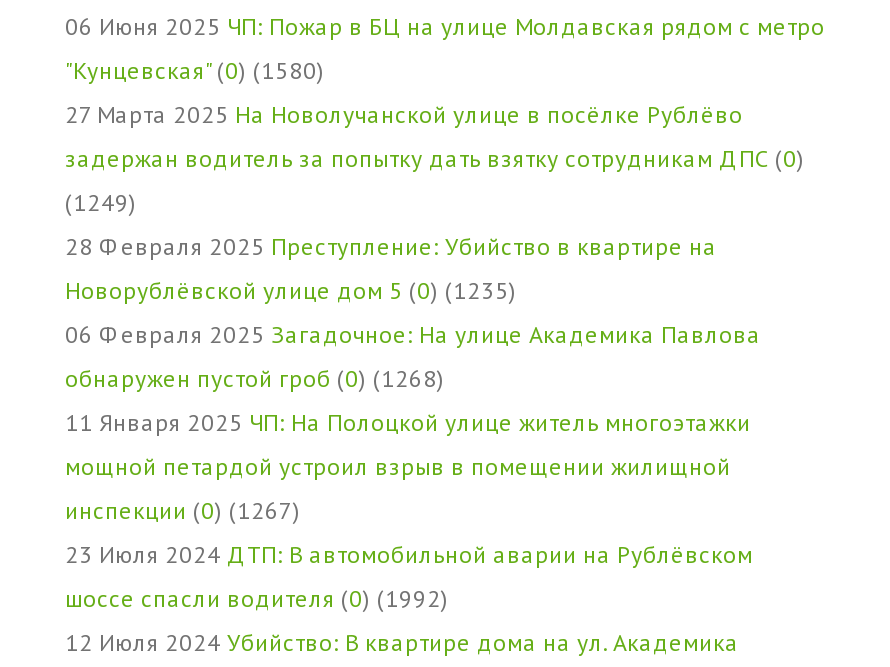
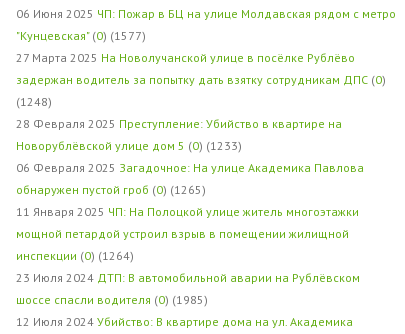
- "Кунцевская" (0) (1580)
+ "Кунцевская" (0) (1577)

- (1249)
+ (1248)

- Новорублёвской улице дом 5 (0) (1235)
+ Новорублёвской улице дом 5 (0) (1233)

- обнаружен пустой гроб (0) (1268)
+ обнаружен пустой гроб (0) (1265)

- инспекции (0) (1267)
+ инспекции (0) (1264)

- шоссе спасли водителя (0) (1992)
+ шоссе спасли водителя (0) (1985)
